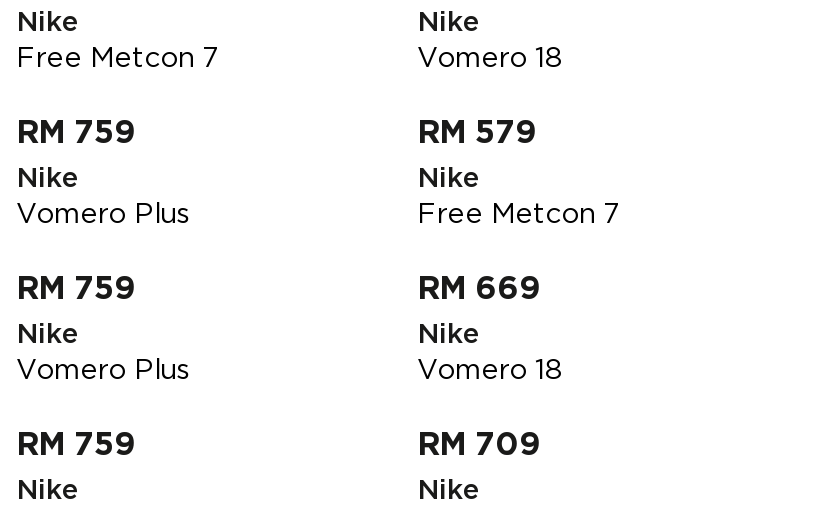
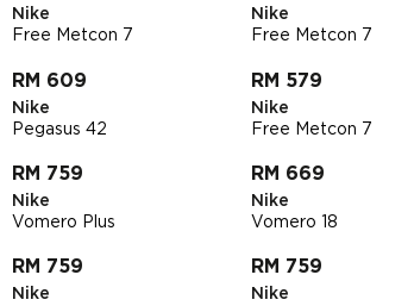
- Vomero 18
+ Free Metcon 7

- RM 759
+ RM 609

- Vomero Plus
+ Pegasus 42

- RM 709
+ RM 759
